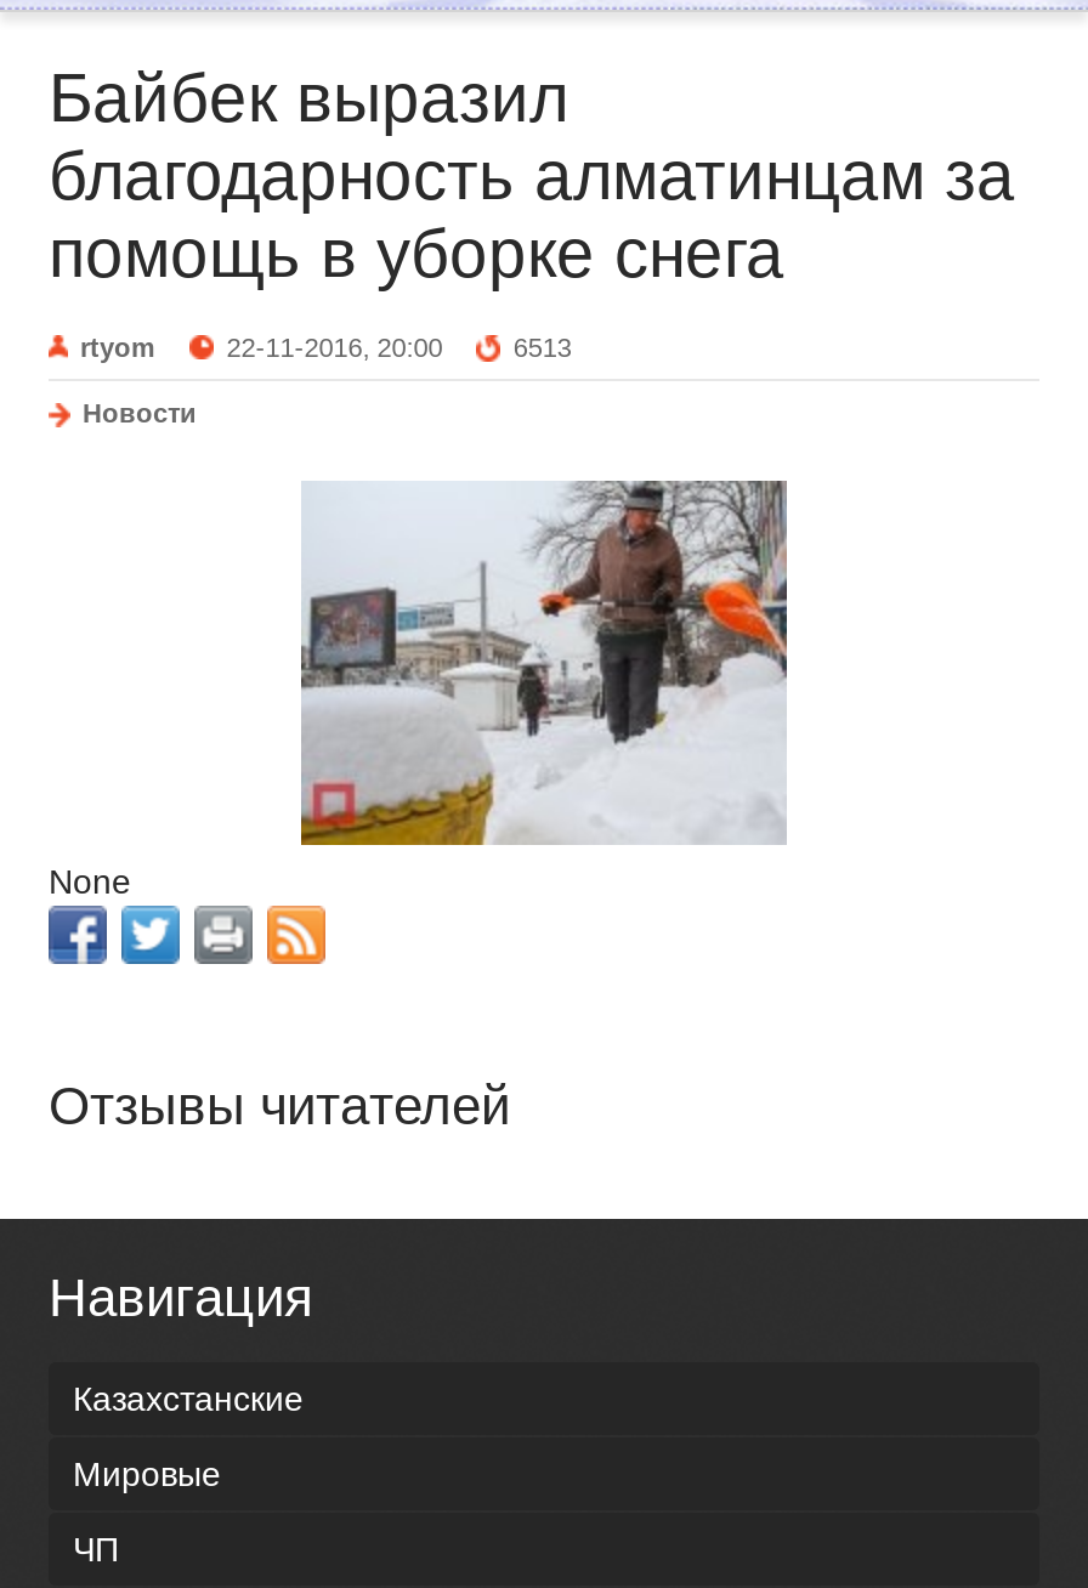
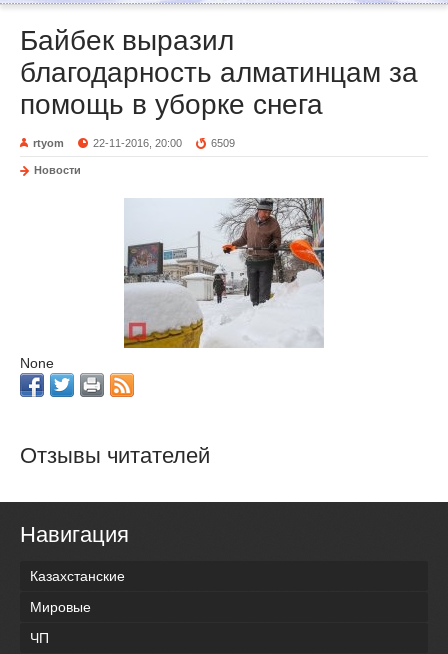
- 6513
+ 6509
